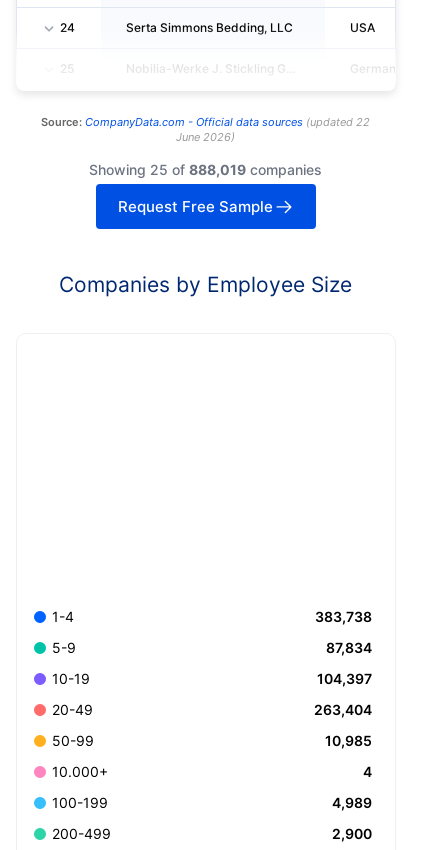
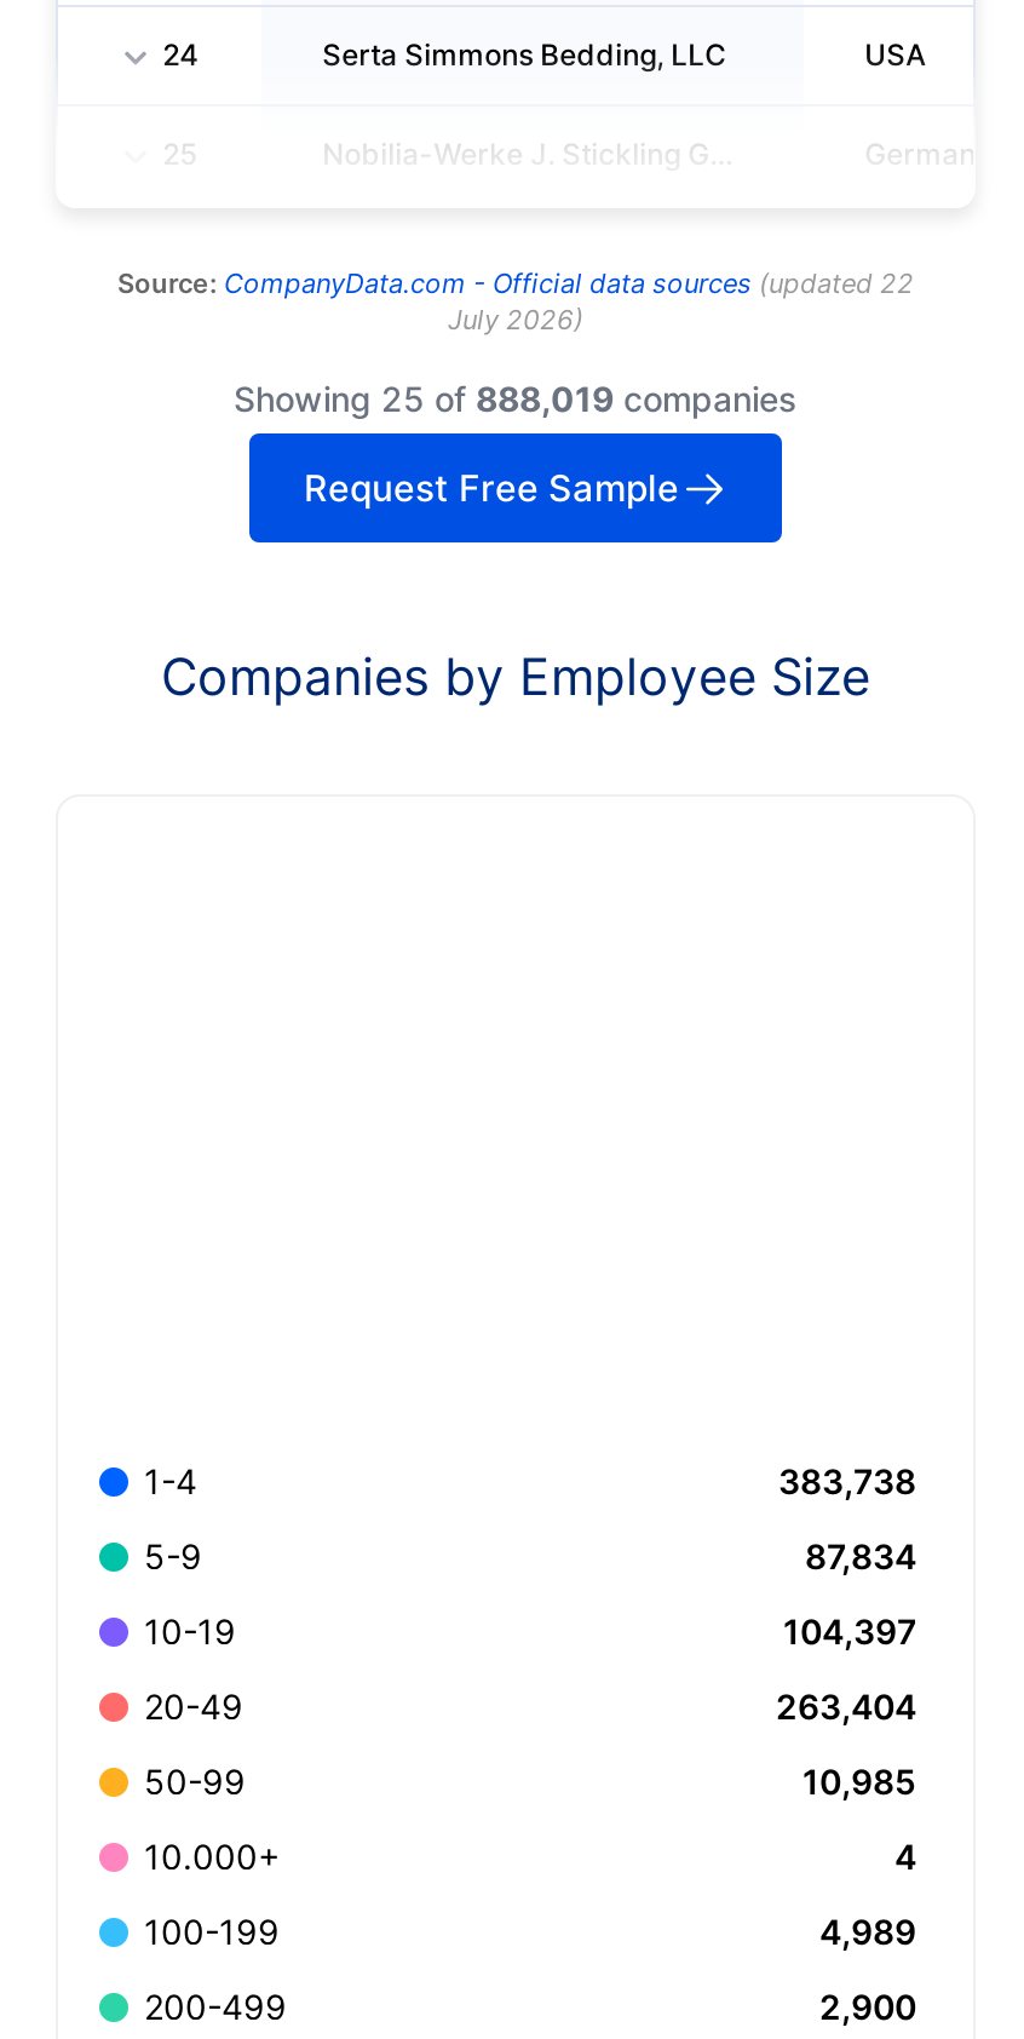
- June 2026)
+ July 2026)
